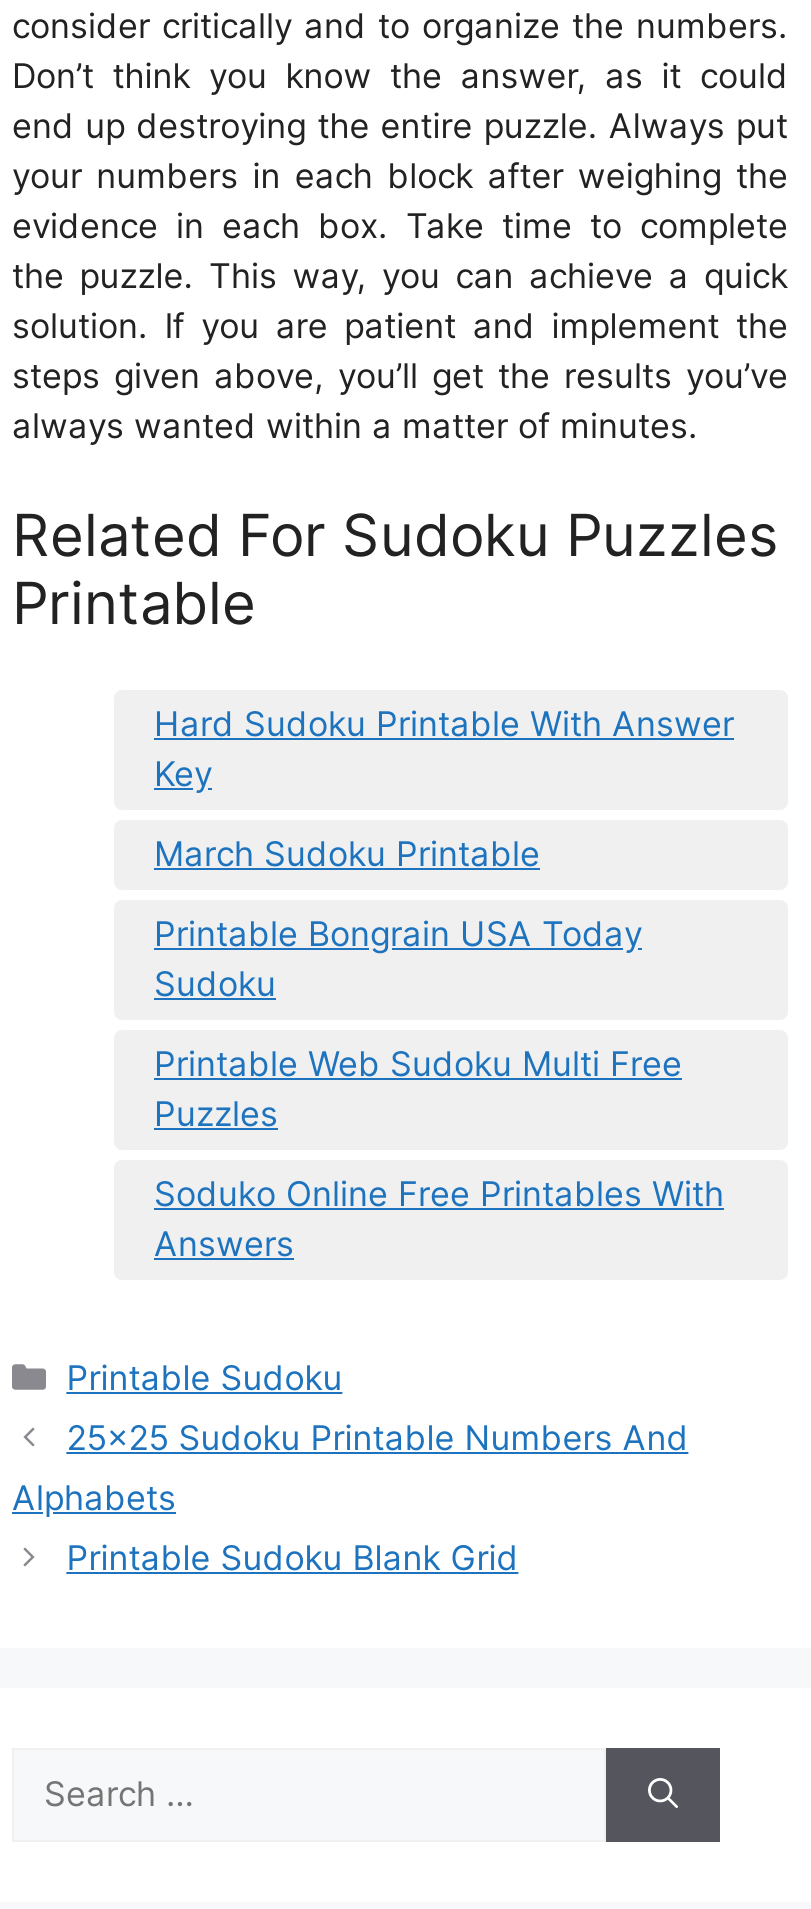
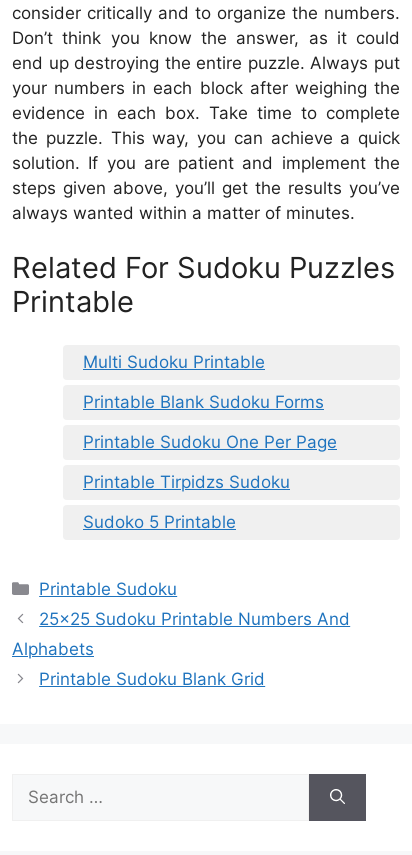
- Hard Sudoku Printable With Answer
- Key
+ Multi Sudoku Printable

- March Sudoku Printable
+ Printable Blank Sudoku Forms

- Printable Bongrain USA Today
- Sudoku
+ Printable Sudoku One Per Page

- Printable Web Sudoku Multi Free
- Puzzles
+ Printable Tirpidzs Sudoku

- Soduko Online Free Printables With
- Answers
+ Sudoko 5 Printable
